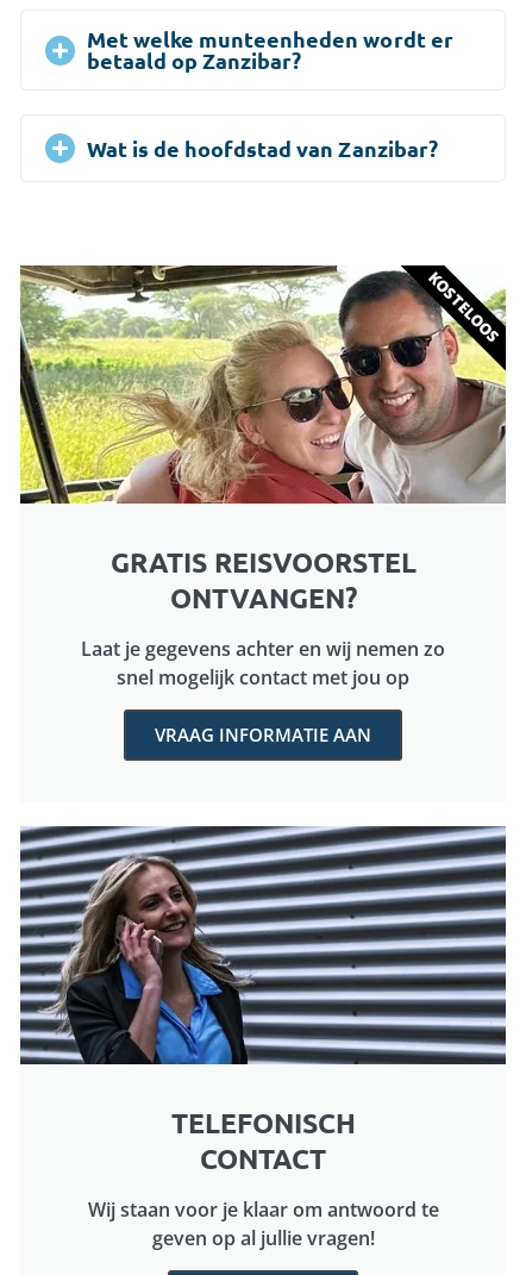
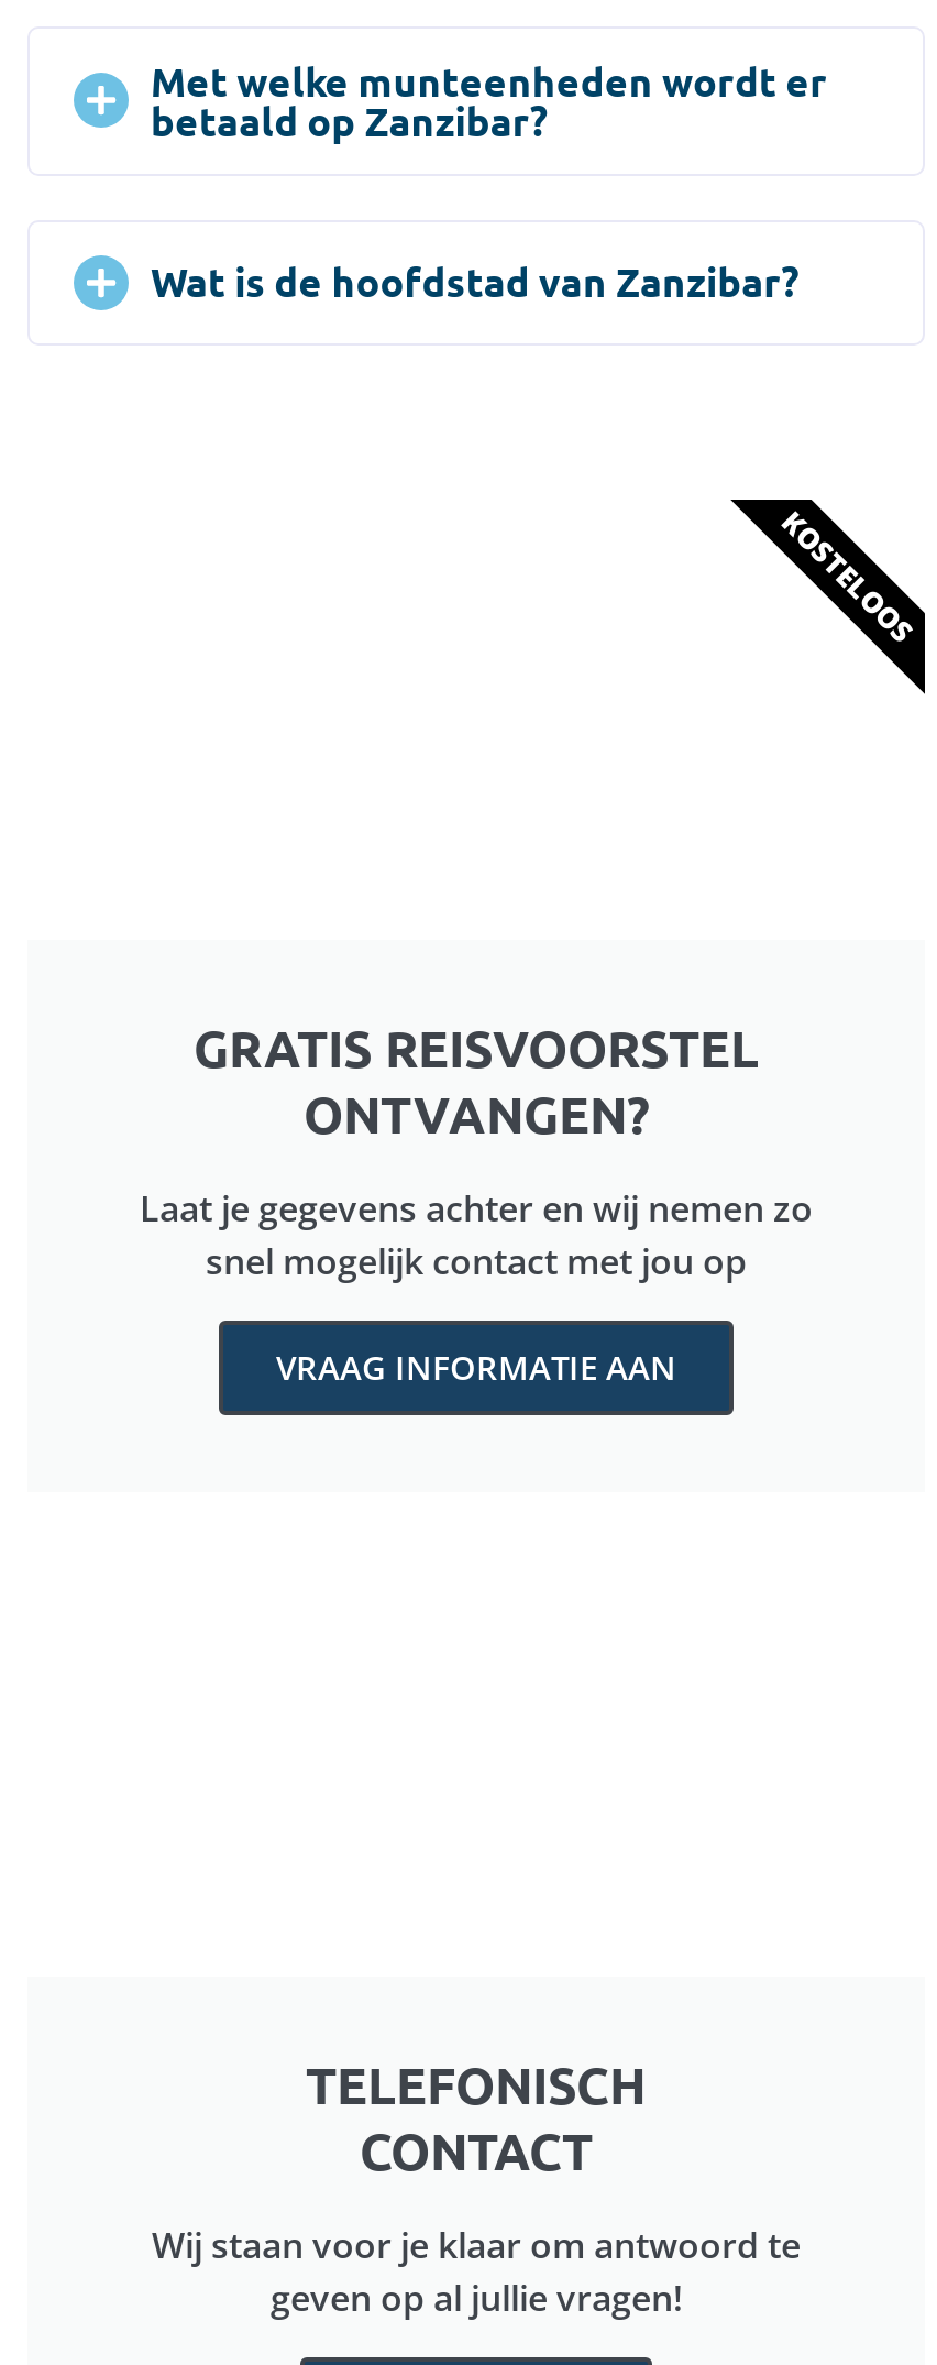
- [image]

- [image]
